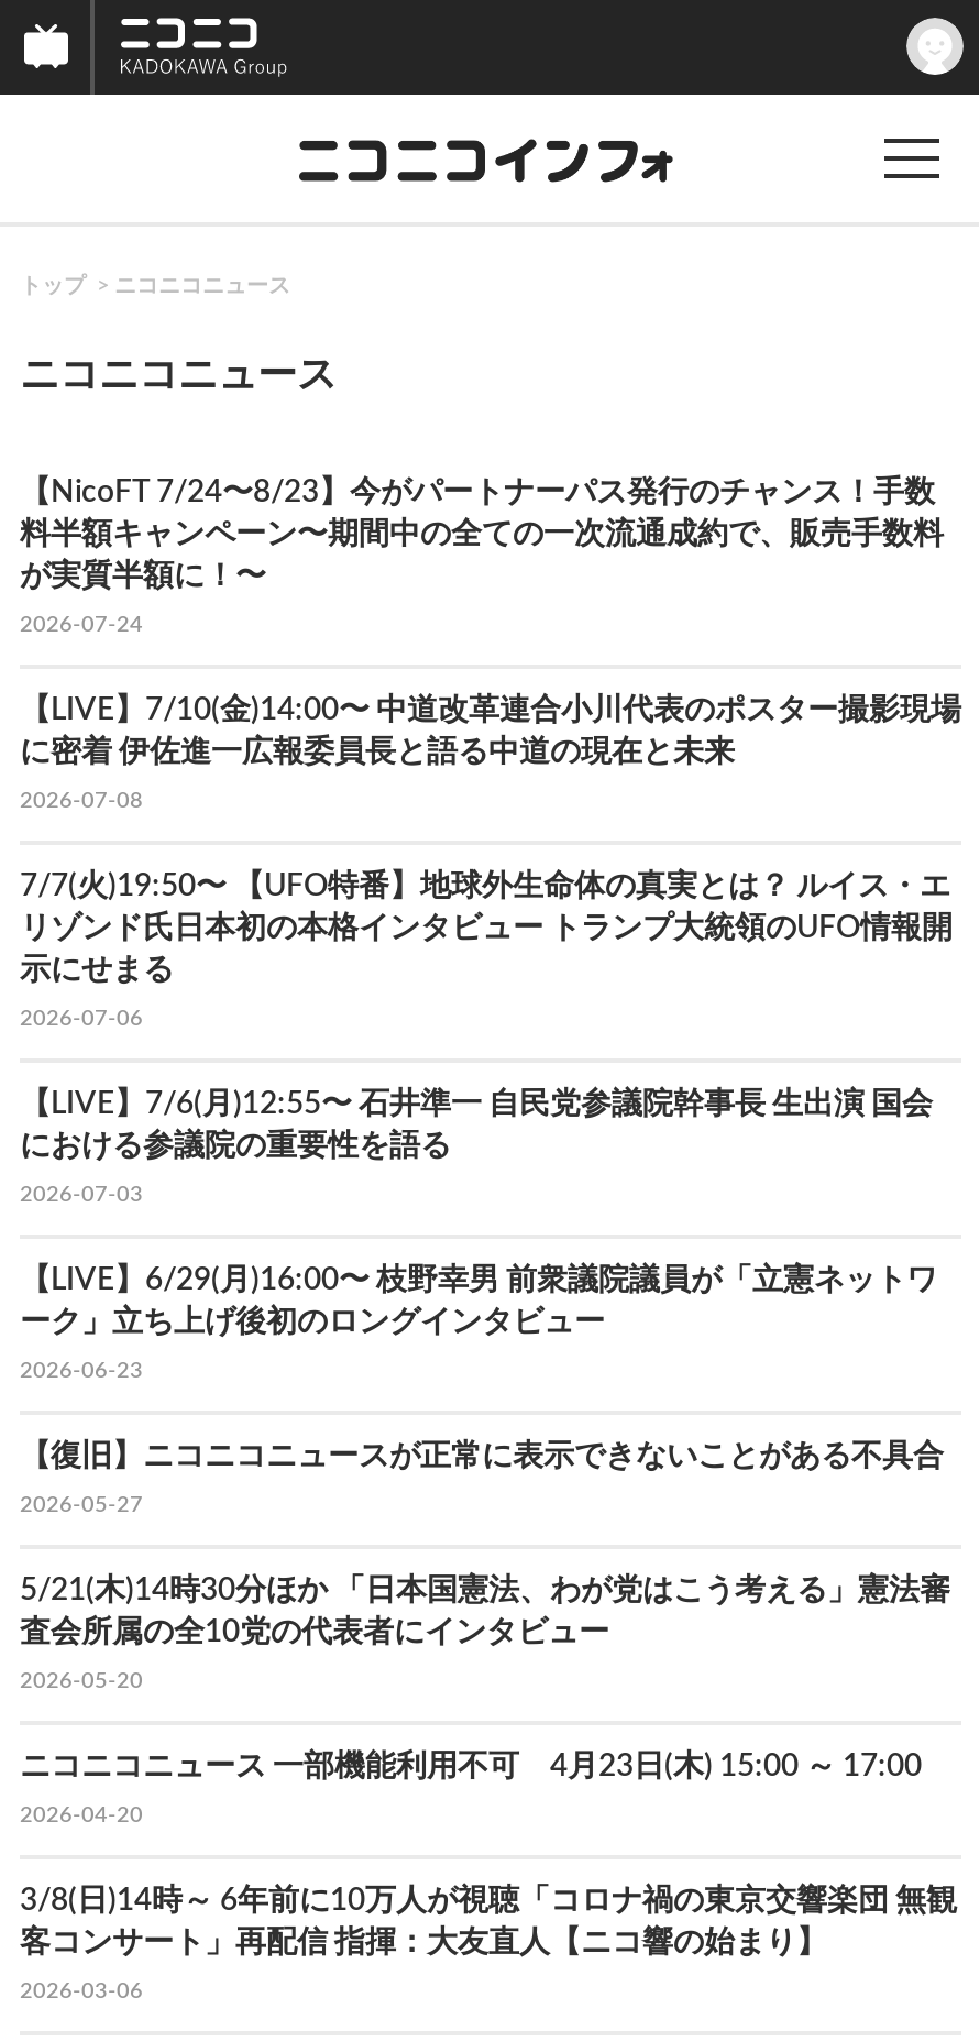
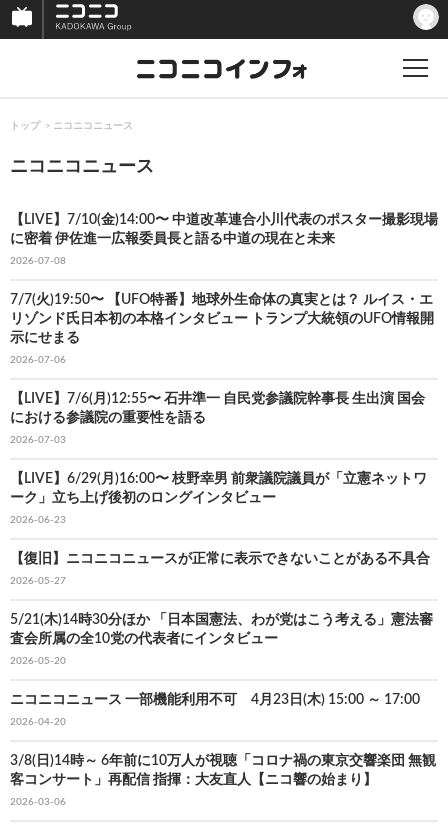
- 【NicoFT 7/24〜8/23】今がパートナーパス発行のチャンス！手数
- 料半額キャンペーン〜期間中の全ての一次流通成約で、販売手数料
- が実質半額に！〜
- 2026-07-24
